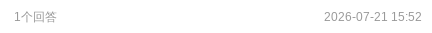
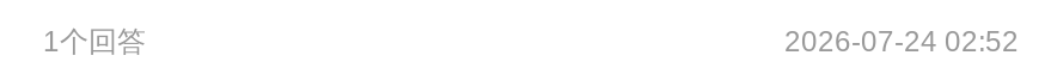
- 2026-07-21 15:52
+ 2026-07-24 02:52
